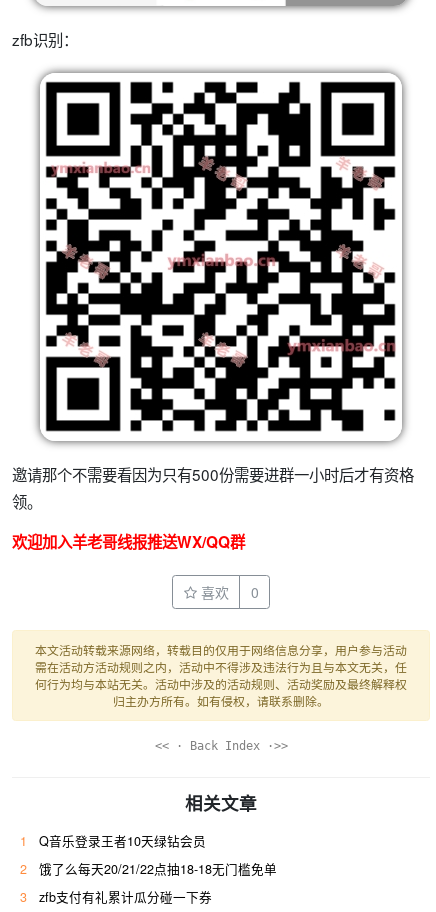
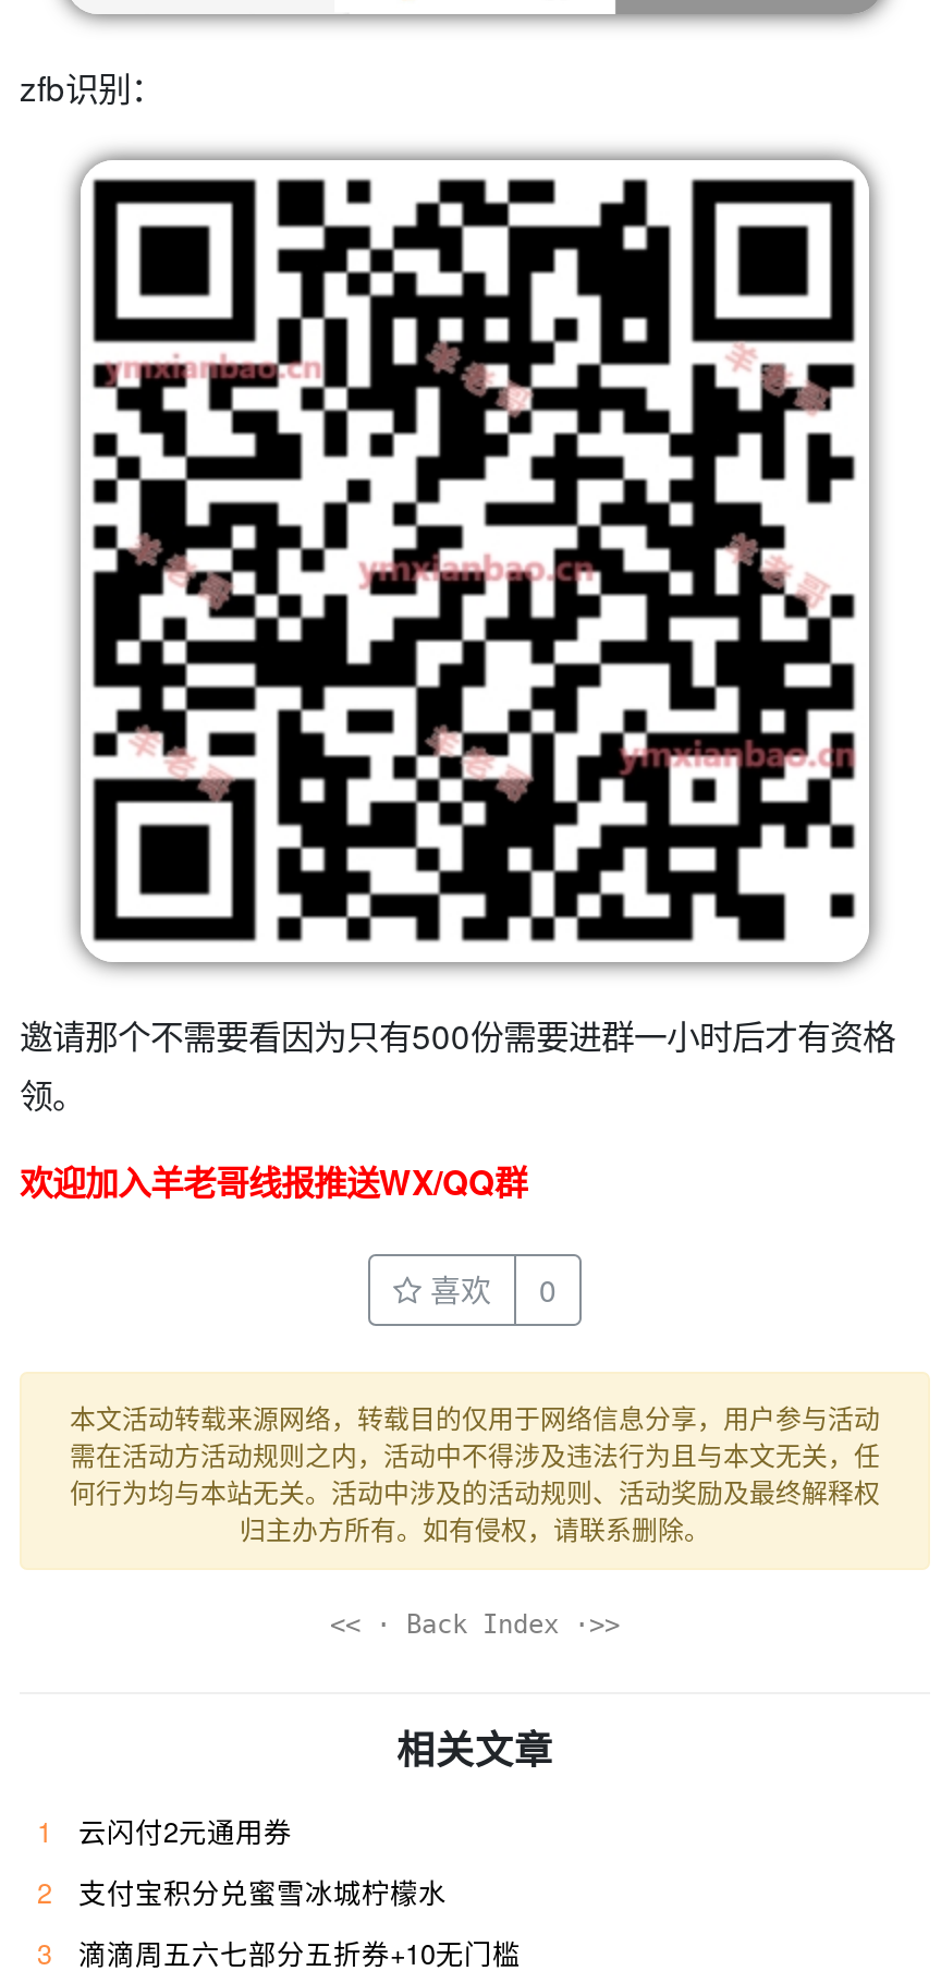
- Q音乐登录王者10天绿钻会员
+ 云闪付2元通用券

- 饿了么每天20/21/22点抽18-18无门槛免单
+ 支付宝积分兑蜜雪冰城柠檬水

- zfb支付有礼累计瓜分碰一下券
+ 滴滴周五六七部分五折券+10无门槛
